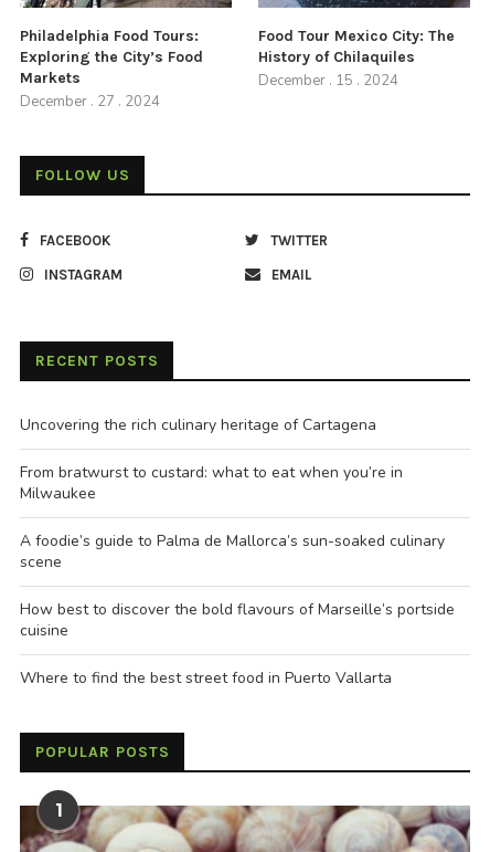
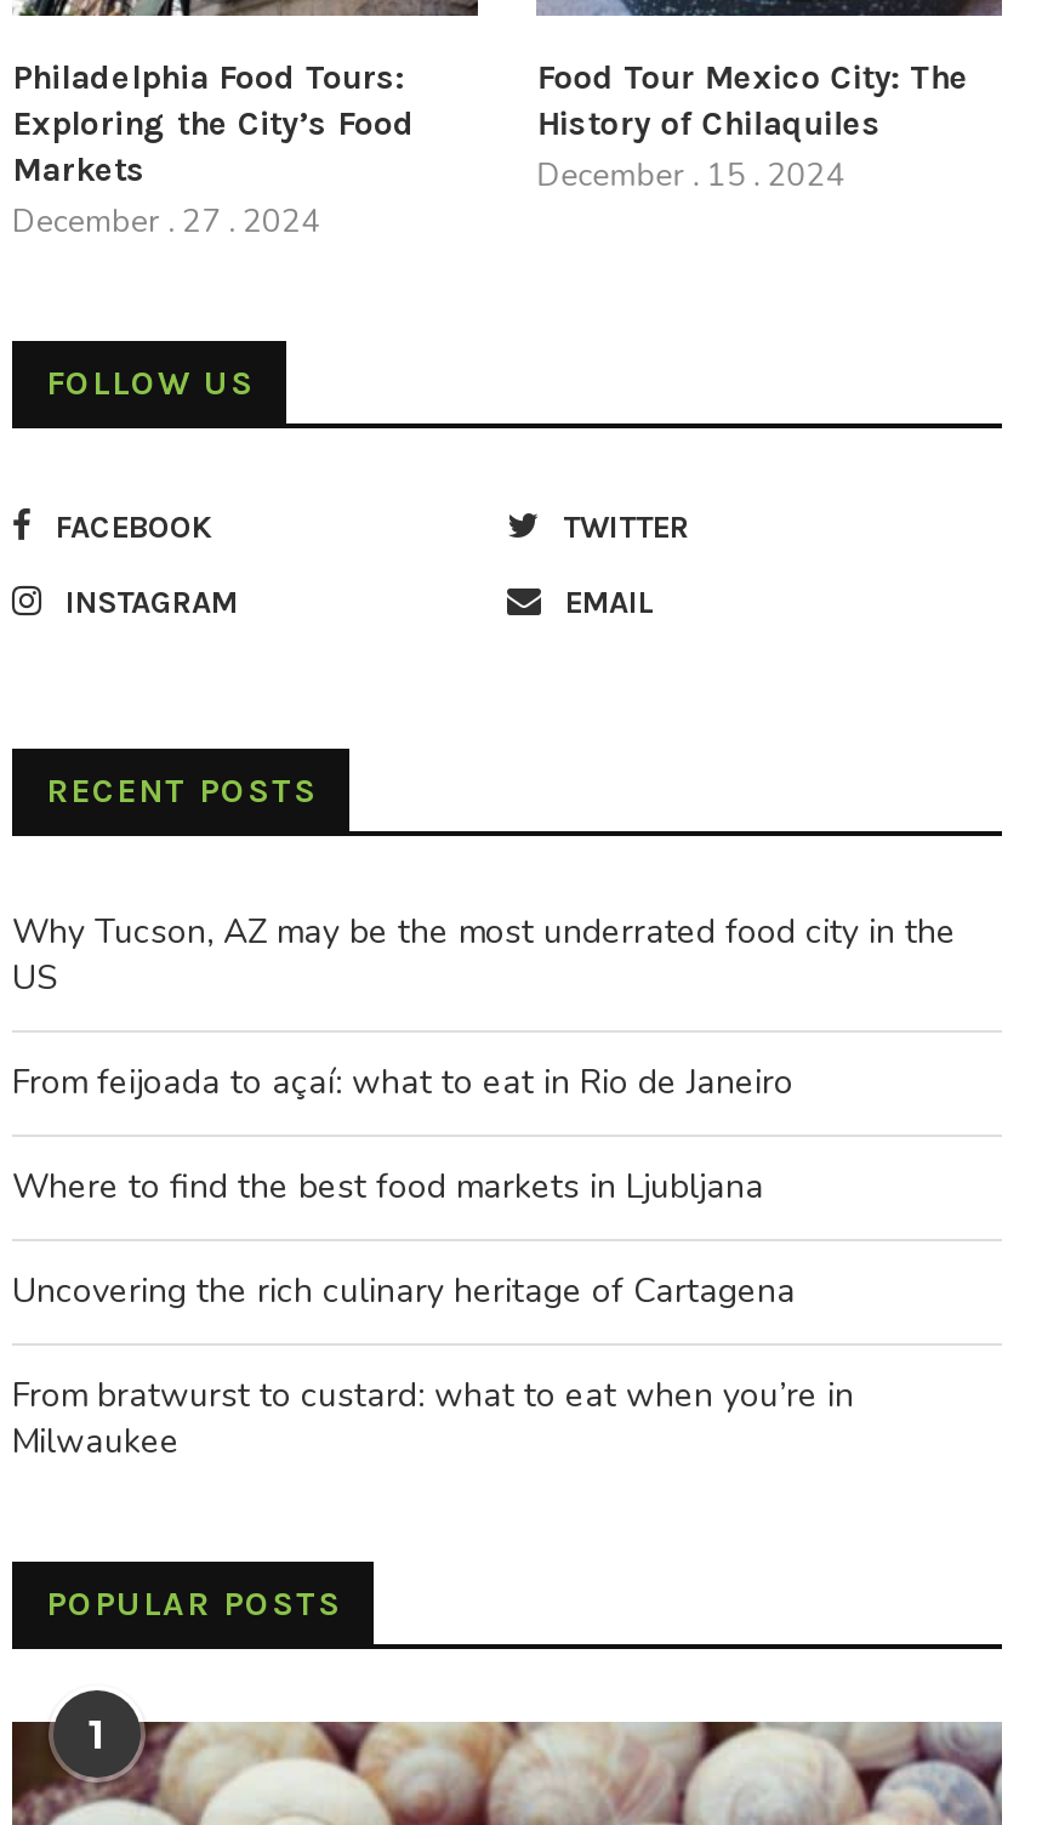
+ Why Tucson, AZ may be the most underrated food city in the
+ US
+ From feijoada to açaí: what to eat in Rio de Janeiro
+ Where to find the best food markets in Ljubljana

moved down: Uncovering the rich culinary heritage of Cartagena | From bratwurst to custard: what to eat when you’re in | Milwaukee

- A foodie’s guide to Palma de Mallorca’s sun-soaked culinary
- scene
- How best to discover the bold flavours of Marseille’s portside
- cuisine
- Where to find the best street food in Puerto Vallarta
